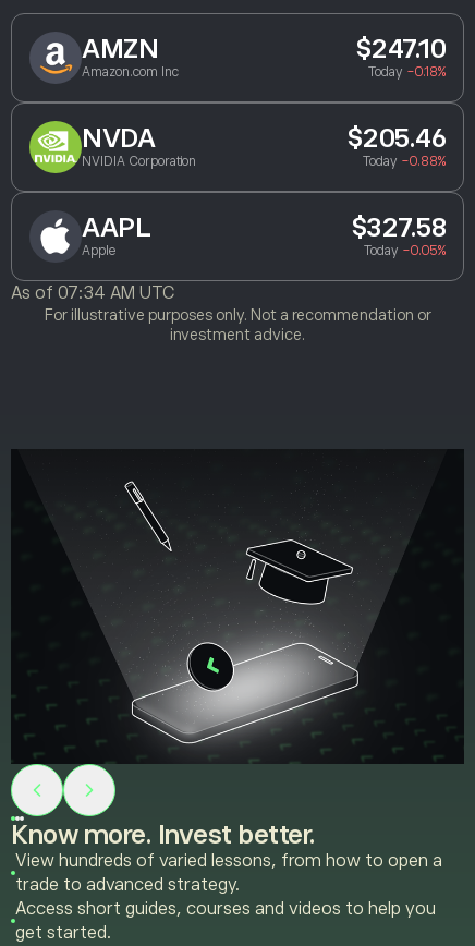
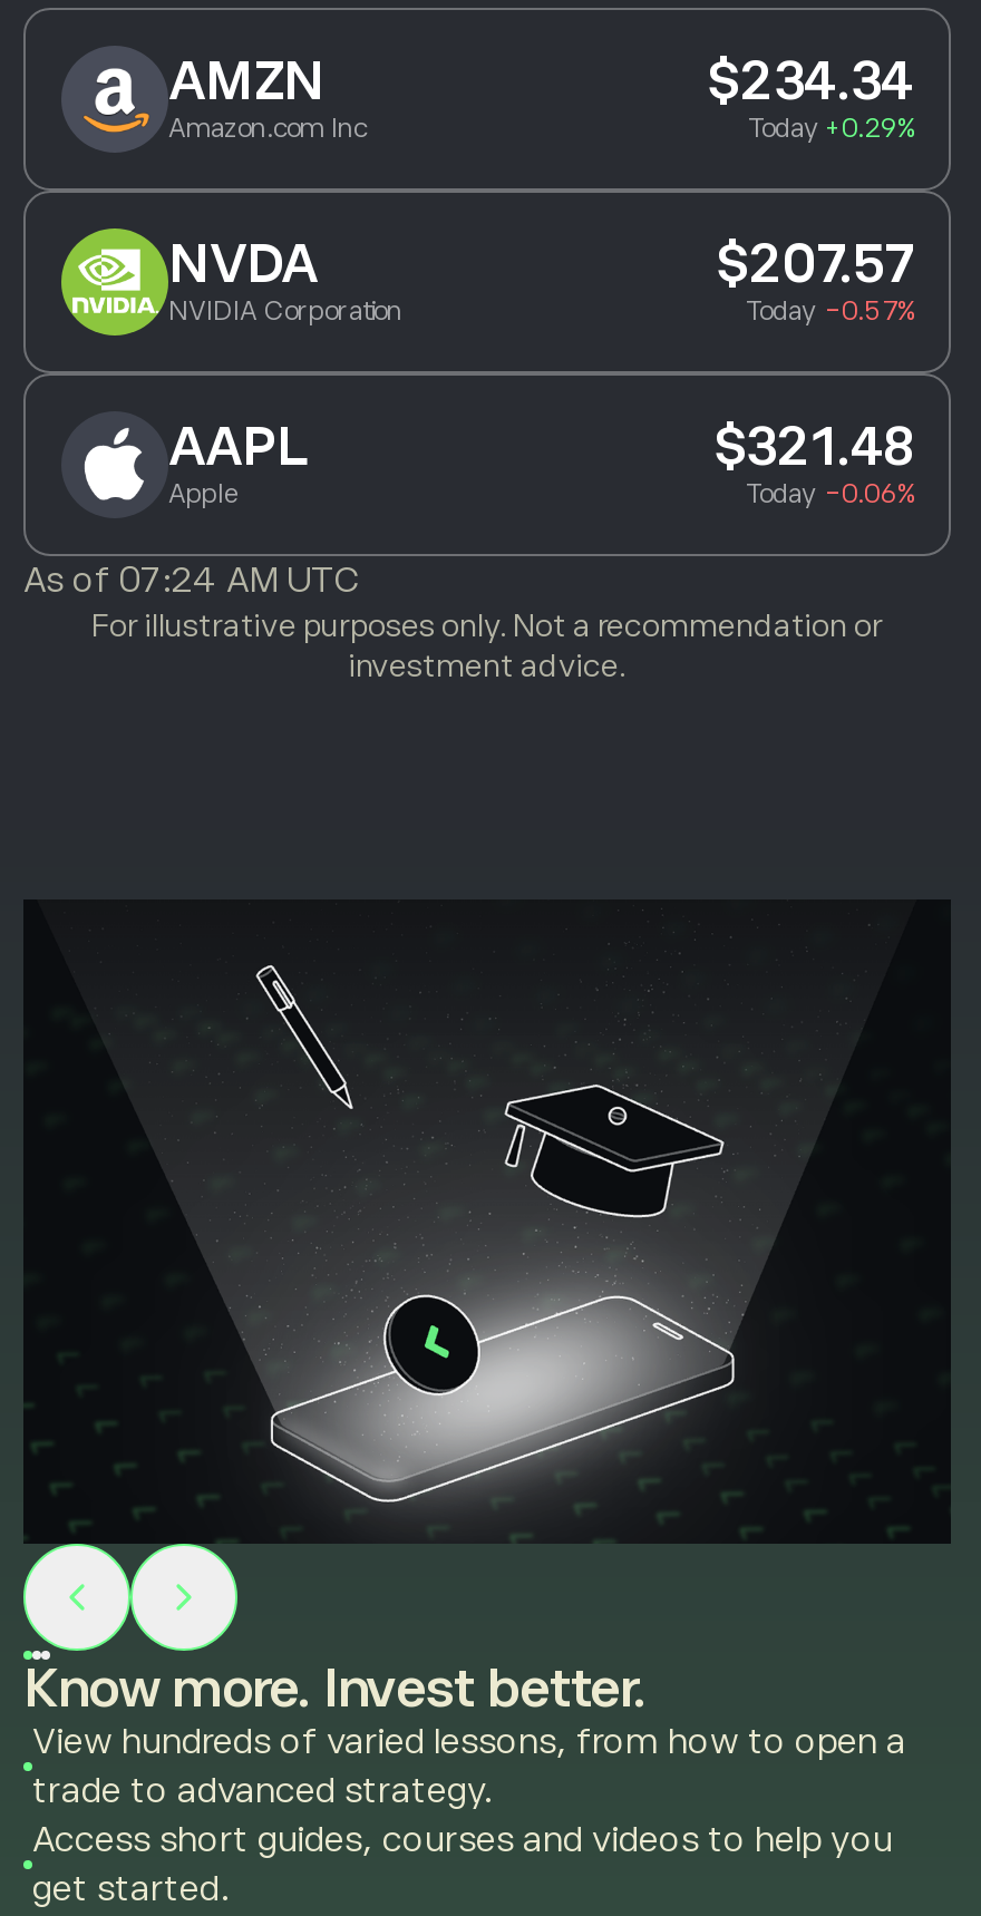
- $247.10
+ $234.34

- Today -0.18%
+ Today +0.29%

- $205.46
+ $207.57

- Today -0.88%
+ Today -0.57%

- $327.58
+ $321.48

- Today -0.05%
+ Today -0.06%

- As of 07:34 AM UTC
+ As of 07:24 AM UTC
